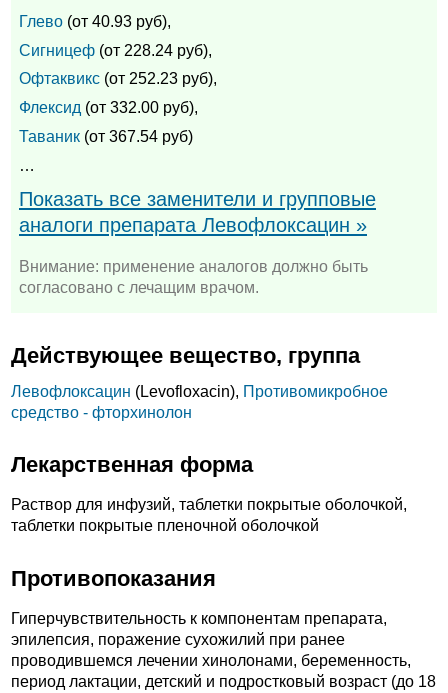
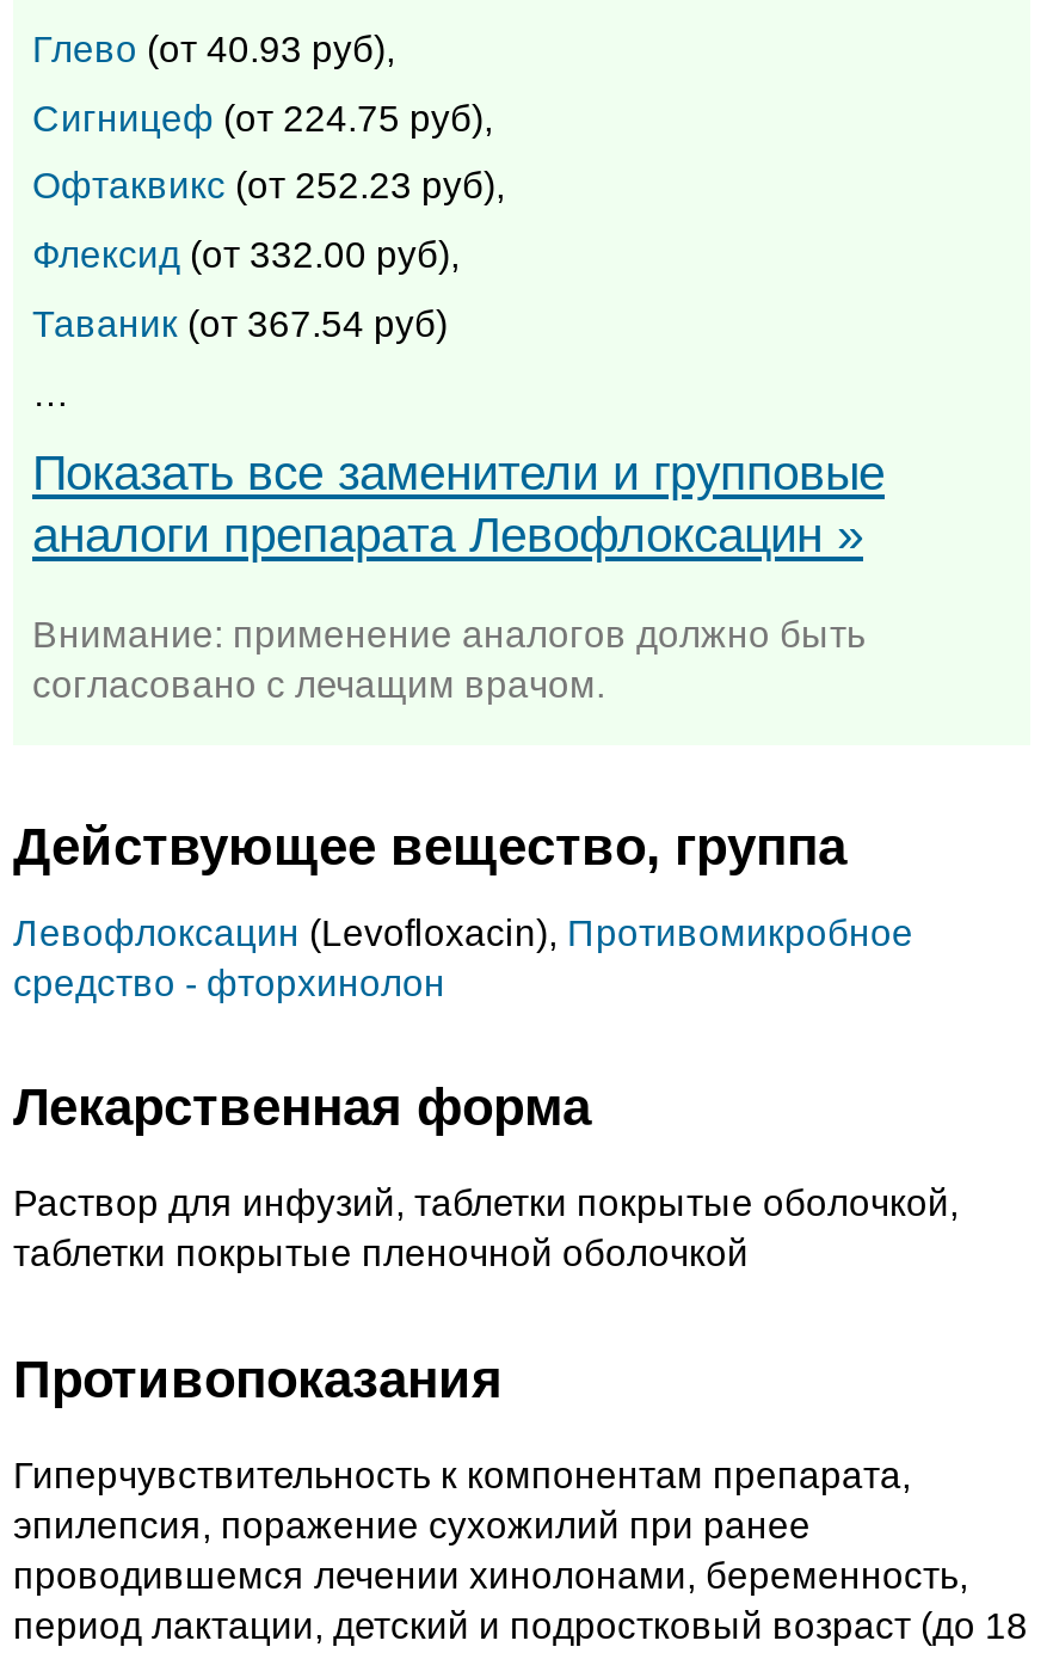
- Сигницеф (от 228.24 руб),
+ Сигницеф (от 224.75 руб),
